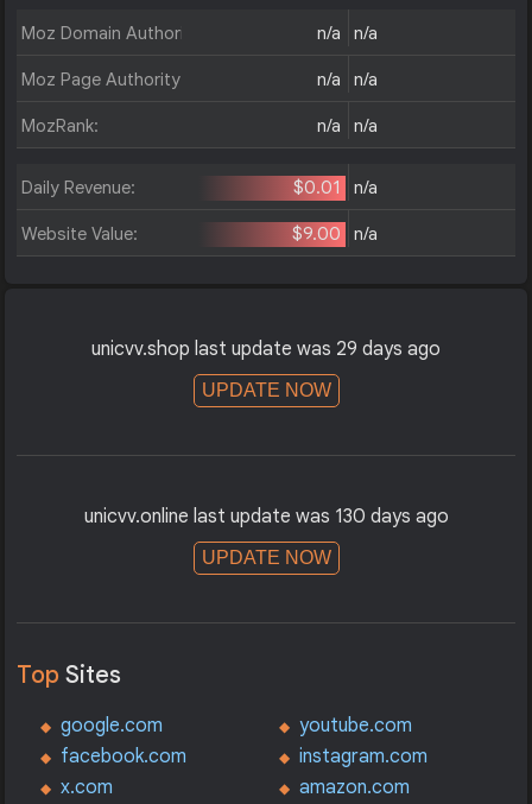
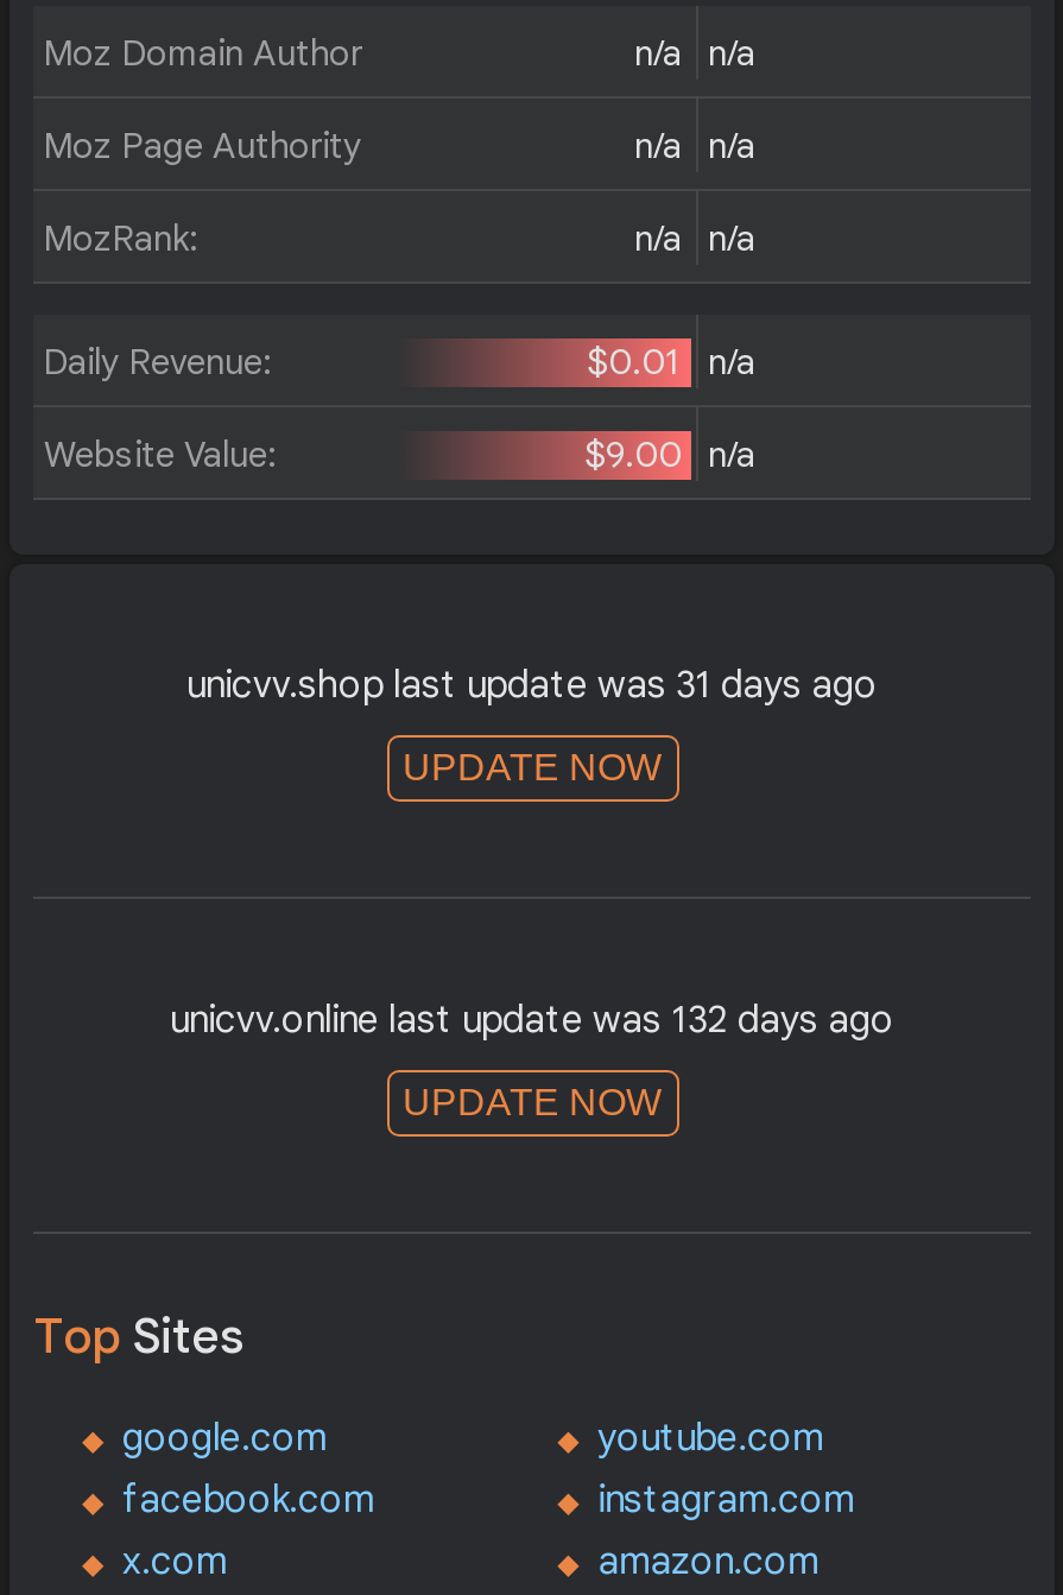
- unicvv.shop last update was 29 days ago
+ unicvv.shop last update was 31 days ago

- unicvv.online last update was 130 days ago
+ unicvv.online last update was 132 days ago
